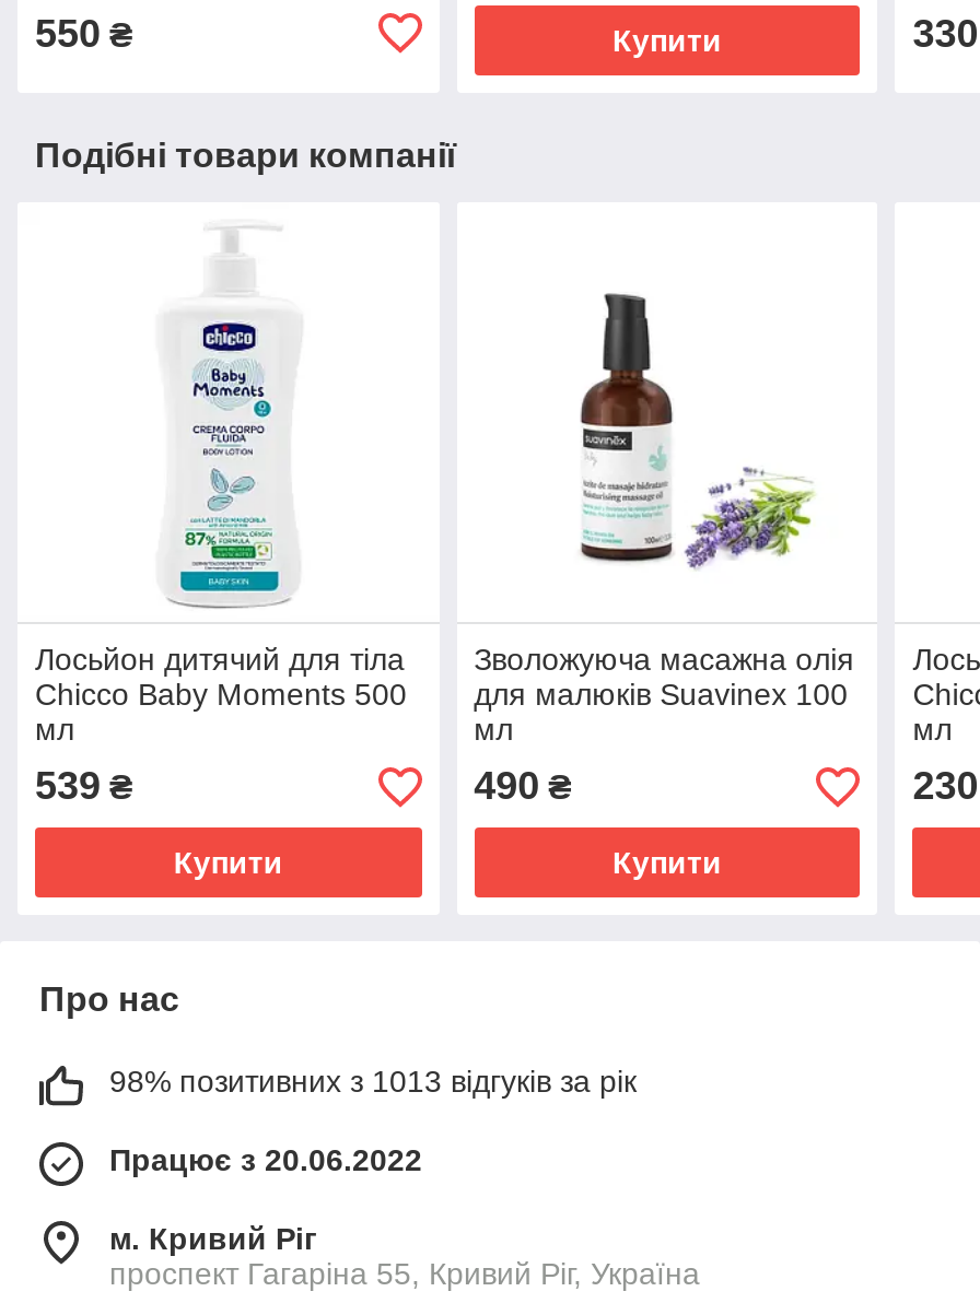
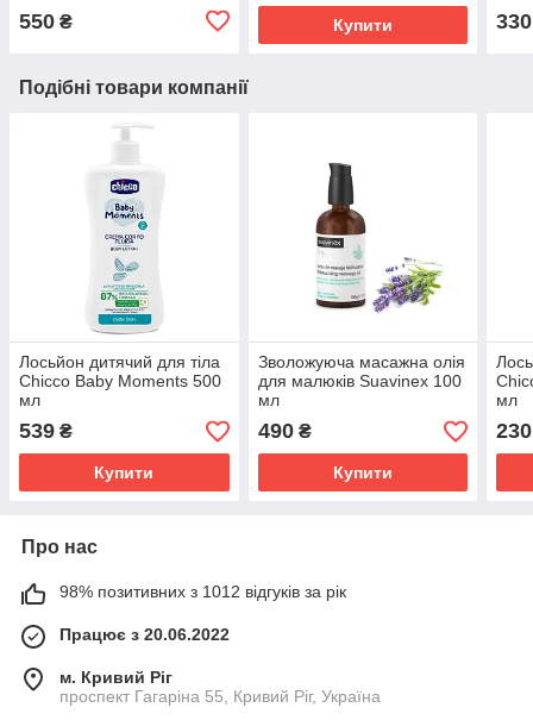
- 98% позитивних з 1013 відгуків за рік
+ 98% позитивних з 1012 відгуків за рік
